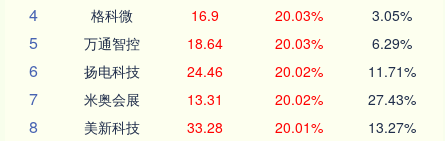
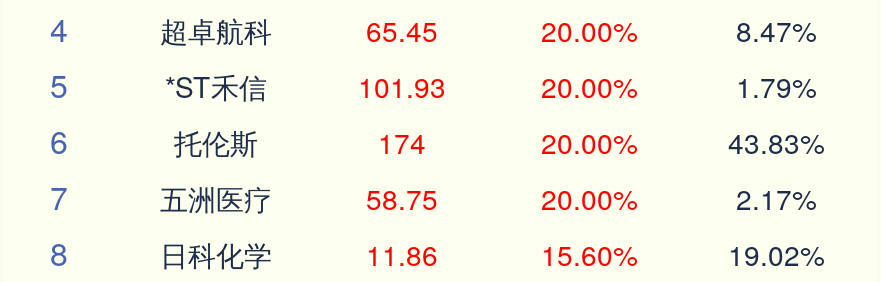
- 格科微
- 16.9
- 20.03%
- 3.05%
+ 超卓航科
+ 65.45
+ 20.00%
+ 8.47%

- 万通智控
- 18.64
- 20.03%
- 6.29%
+ *ST禾信
+ 101.93
+ 20.00%
+ 1.79%

- 扬电科技
- 24.46
- 20.02%
- 11.71%
+ 托伦斯
+ 174
+ 20.00%
+ 43.83%

- 米奥会展
- 13.31
- 20.02%
- 27.43%
+ 五洲医疗
+ 58.75
+ 20.00%
+ 2.17%

- 美新科技
- 33.28
- 20.01%
- 13.27%
+ 日科化学
+ 11.86
+ 15.60%
+ 19.02%
